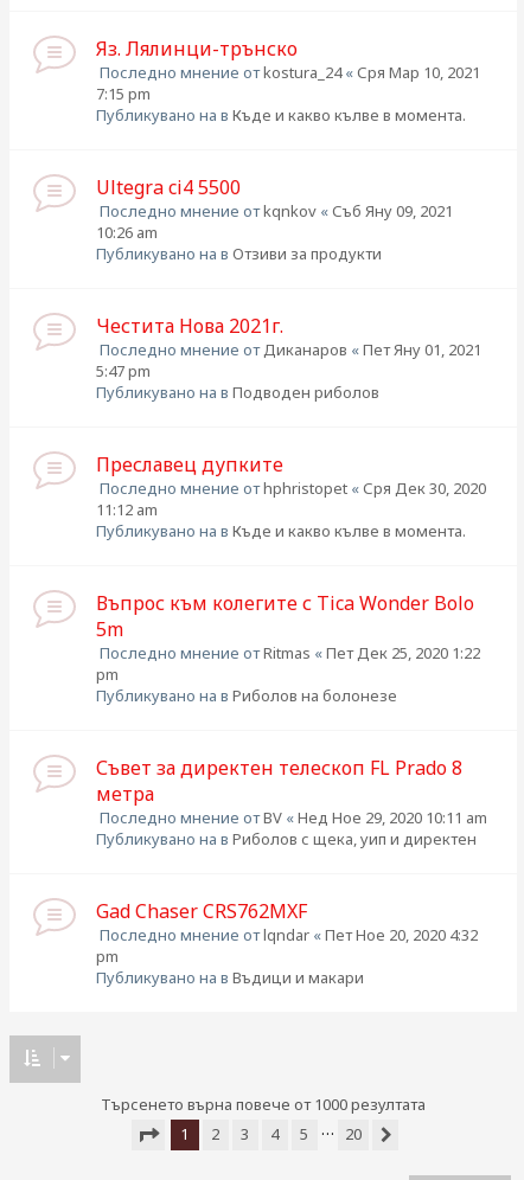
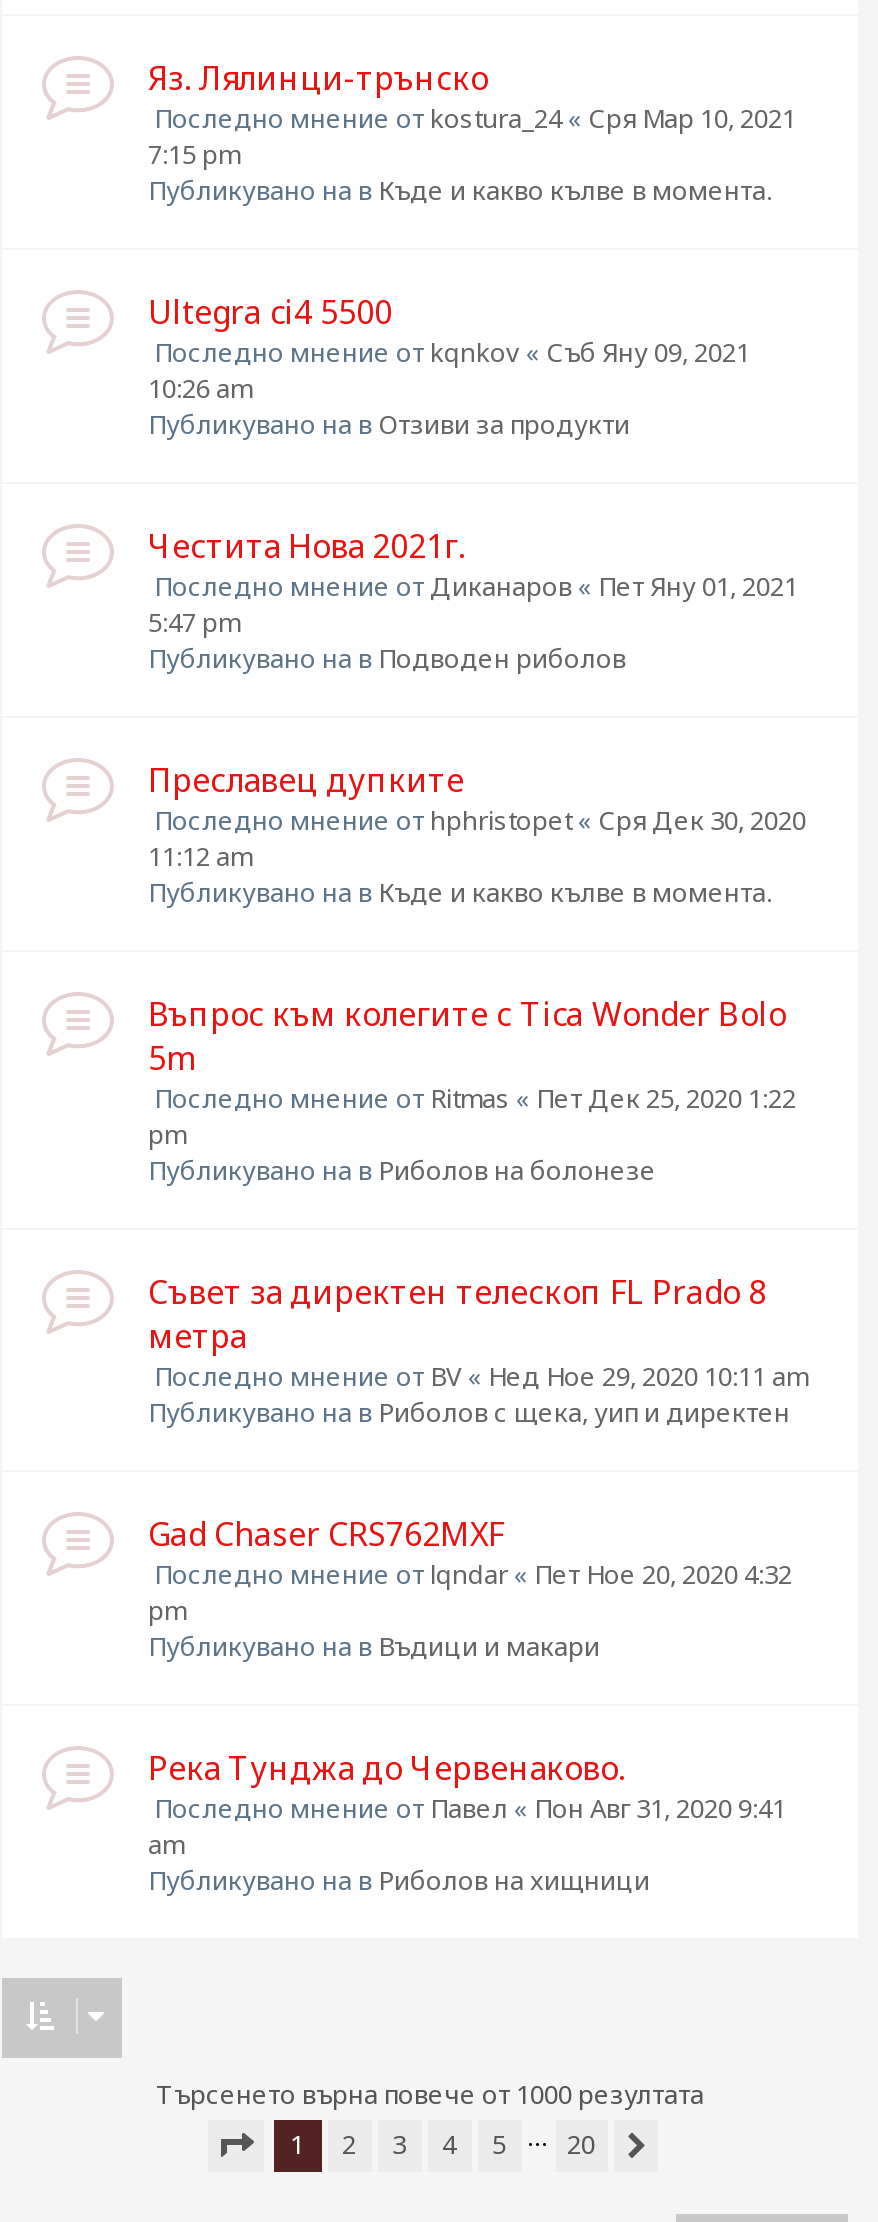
+ Река Тунджа до Червенаково.
+ Последно мнение от Павел «Пон Авг 31, 2020 9:41
+ am
+ Публикувано на в Риболов на хищници
